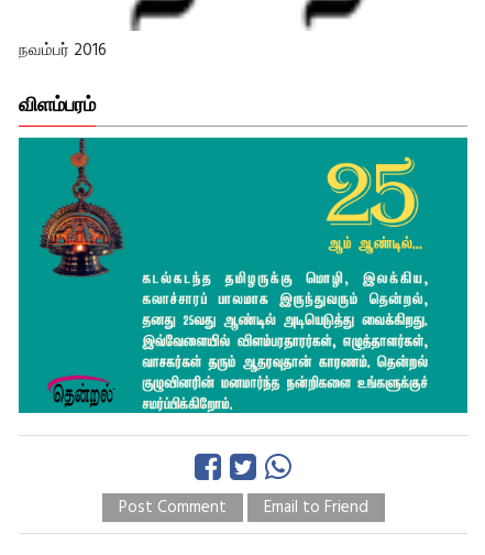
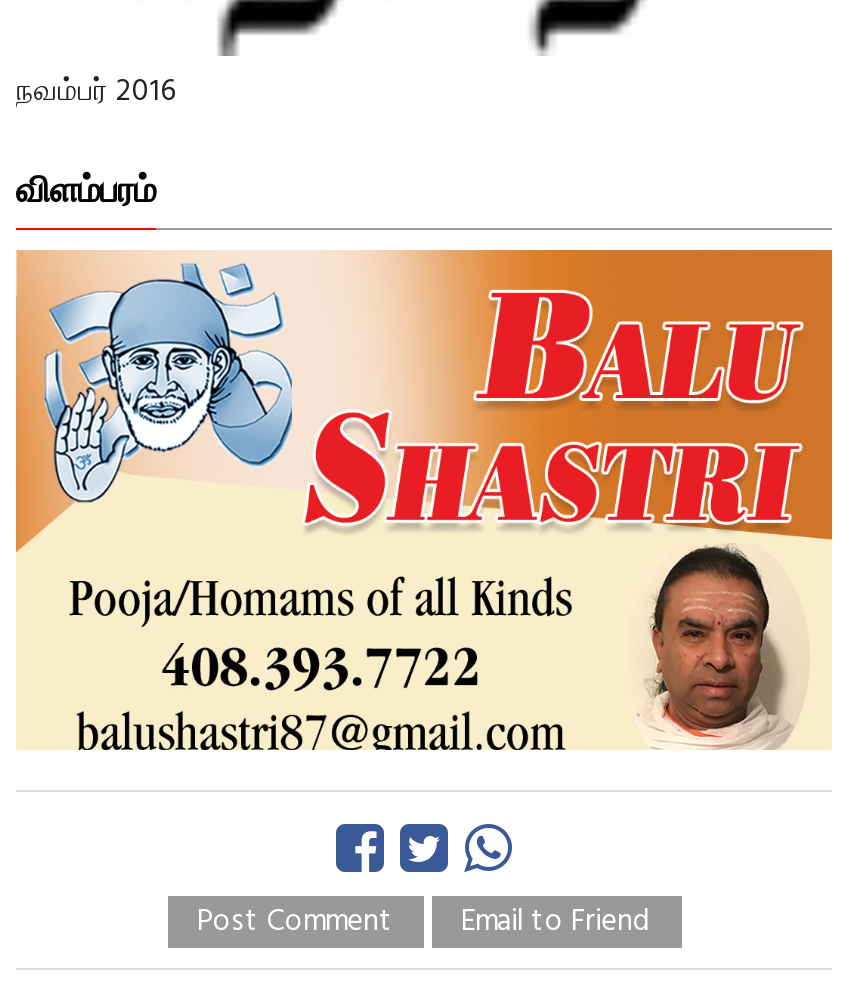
- [image]
+ [image]
